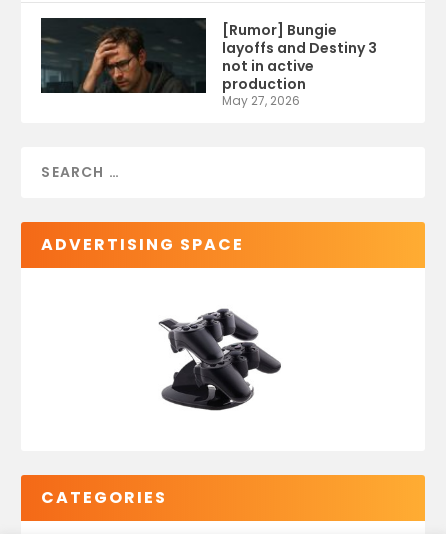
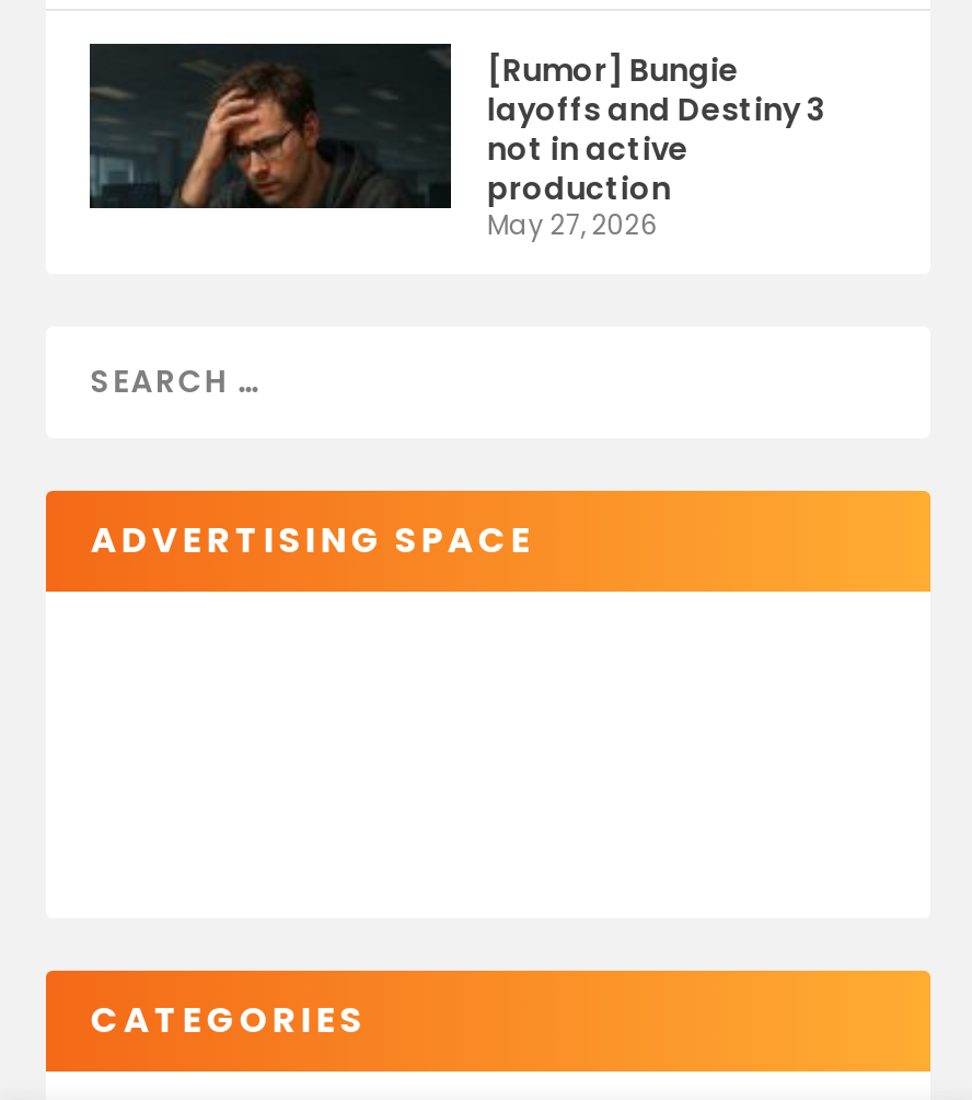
- [image]
